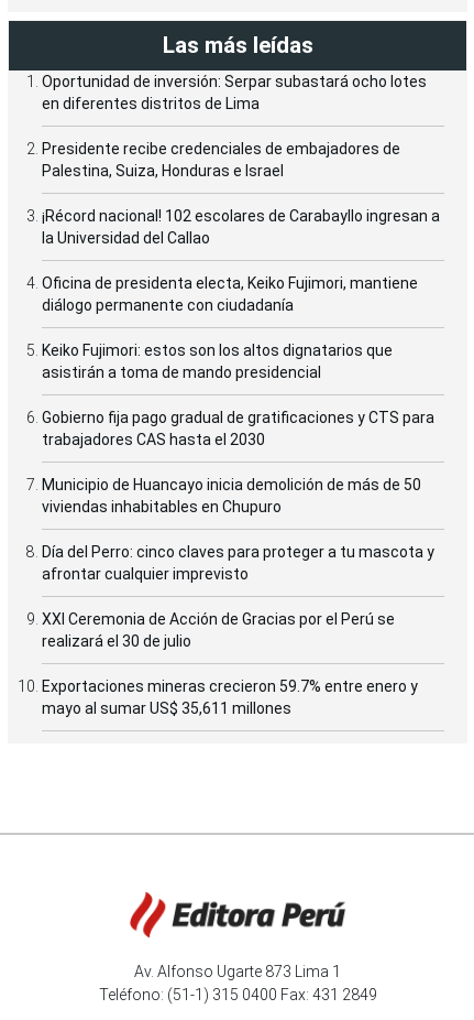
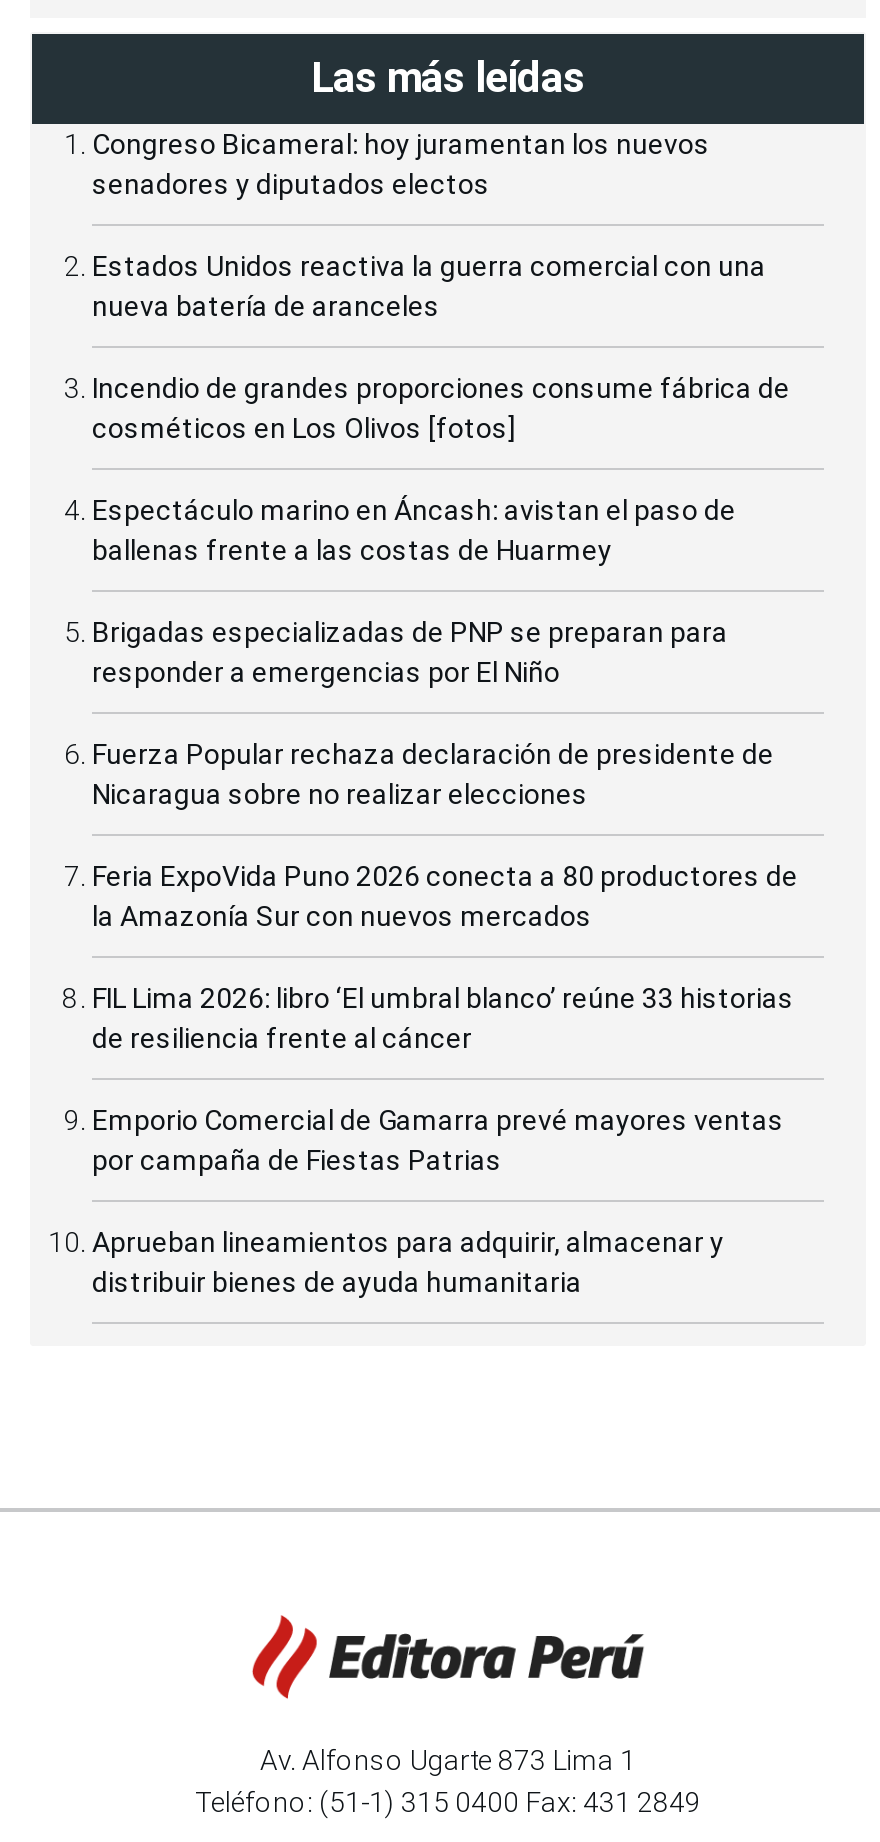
- Oportunidad de inversión: Serpar subastará ocho lotes
- en diferentes distritos de Lima
+ Congreso Bicameral: hoy juramentan los nuevos
+ senadores y diputados electos

- Presidente recibe credenciales de embajadores de
- Palestina, Suiza, Honduras e Israel
+ Estados Unidos reactiva la guerra comercial con una
+ nueva batería de aranceles

- ¡Récord nacional! 102 escolares de Carabayllo ingresan a
- la Universidad del Callao
+ Incendio de grandes proporciones consume fábrica de
+ cosméticos en Los Olivos [fotos]

- Oficina de presidenta electa, Keiko Fujimori, mantiene
- diálogo permanente con ciudadanía
+ Espectáculo marino en Áncash: avistan el paso de
+ ballenas frente a las costas de Huarmey

- Keiko Fujimori: estos son los altos dignatarios que
- asistirán a toma de mando presidencial
+ Brigadas especializadas de PNP se preparan para
+ responder a emergencias por El Niño

- Gobierno fija pago gradual de gratificaciones y CTS para
- trabajadores CAS hasta el 2030
+ Fuerza Popular rechaza declaración de presidente de
+ Nicaragua sobre no realizar elecciones

- Municipio de Huancayo inicia demolición de más de 50
- viviendas inhabitables en Chupuro
+ Feria ExpoVida Puno 2026 conecta a 80 productores de
+ la Amazonía Sur con nuevos mercados

- Día del Perro: cinco claves para proteger a tu mascota y
- afrontar cualquier imprevisto
+ FIL Lima 2026: libro ‘El umbral blanco’ reúne 33 historias
+ de resiliencia frente al cáncer

- XXI Ceremonia de Acción de Gracias por el Perú se
- realizará el 30 de julio
+ Emporio Comercial de Gamarra prevé mayores ventas
+ por campaña de Fiestas Patrias

- Exportaciones mineras crecieron 59.7% entre enero y
- mayo al sumar US$ 35,611 millones
+ Aprueban lineamientos para adquirir, almacenar y
+ distribuir bienes de ayuda humanitaria
